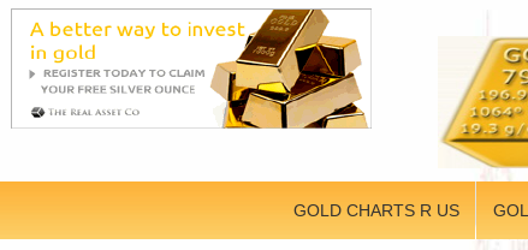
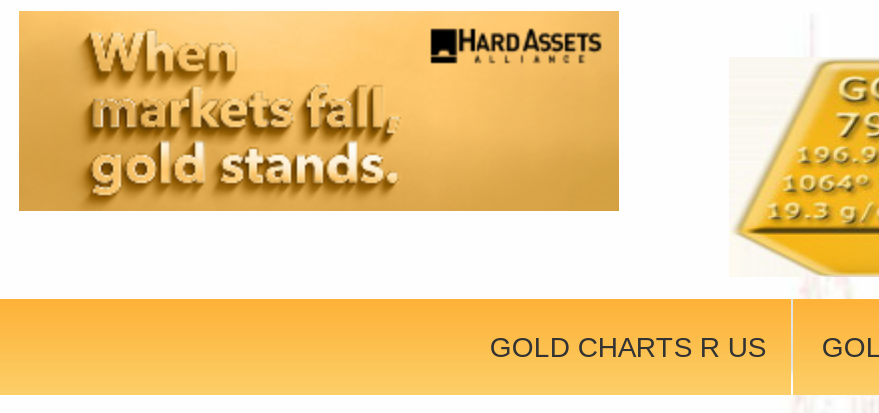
- [image]
+ [image]
